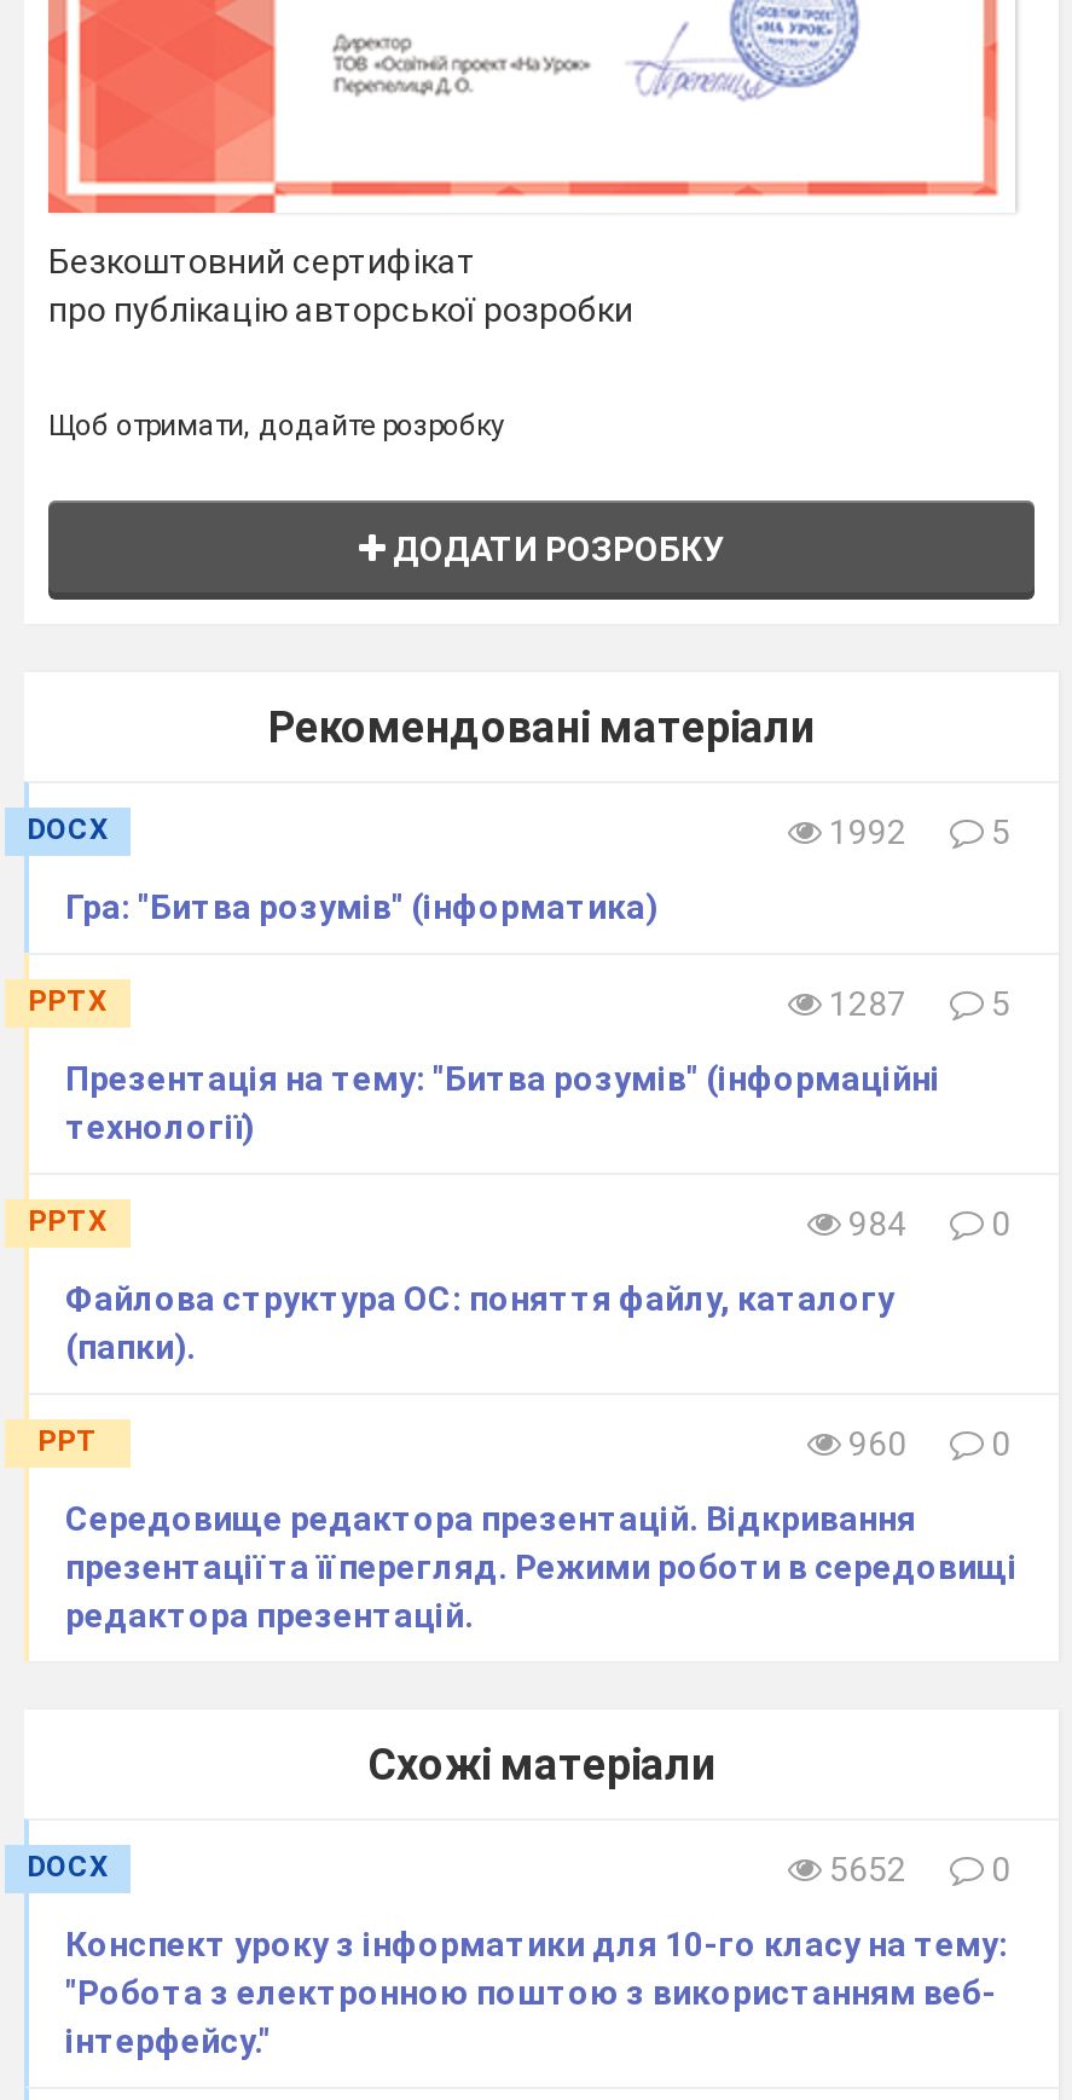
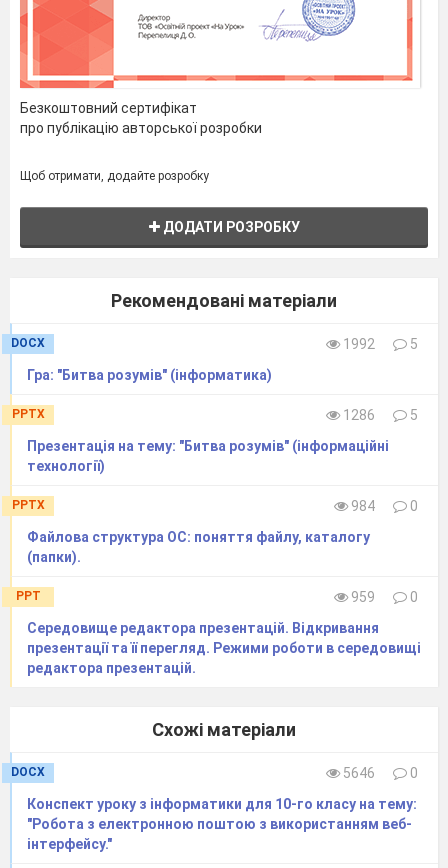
- 1287 5
+ 1286 5

- 960 0
+ 959 0

- 5652 0
+ 5646 0
